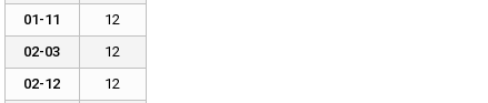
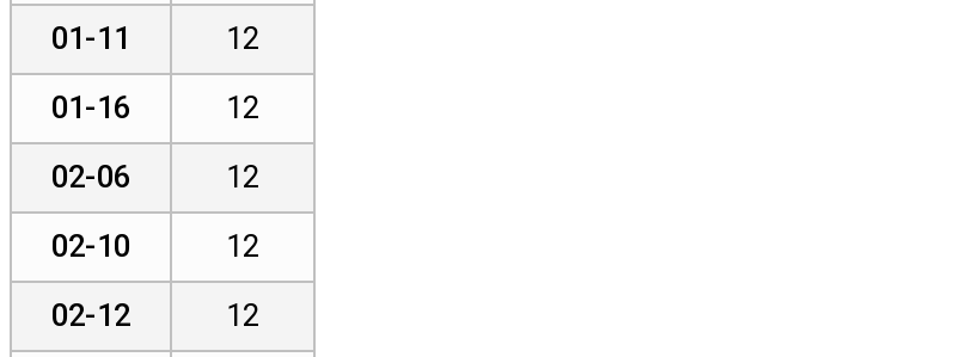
- 02-03
+ 01-16
+ 12
+ 02-06
+ 12
+ 02-10
